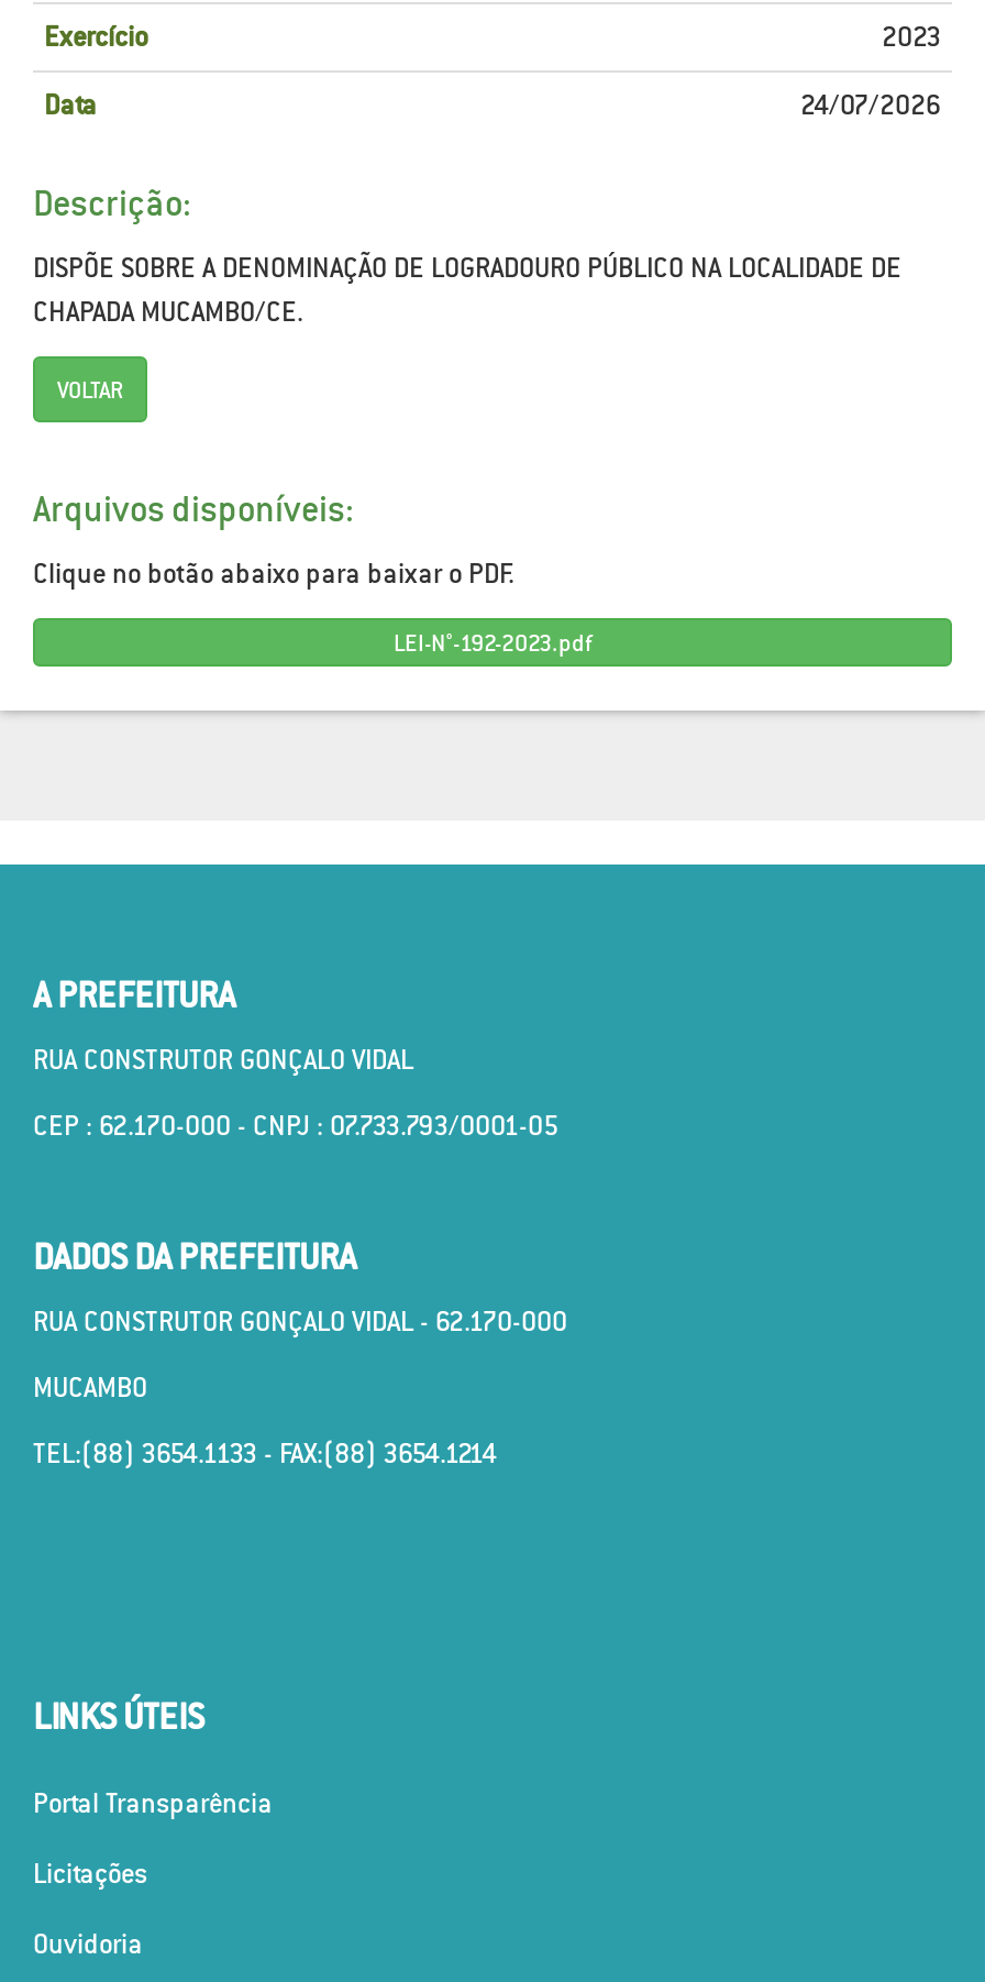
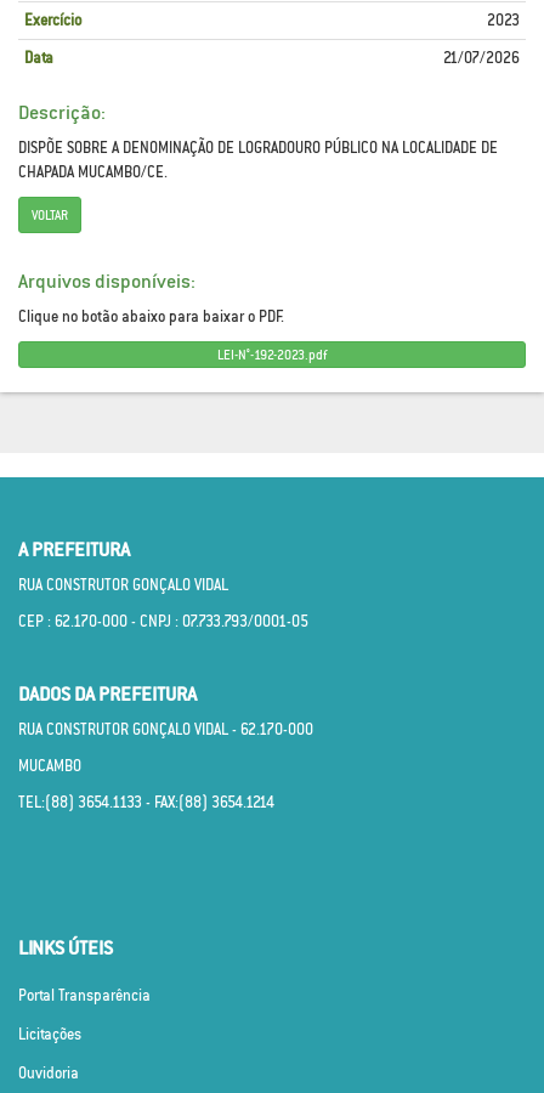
- 24/07/2026
+ 21/07/2026
